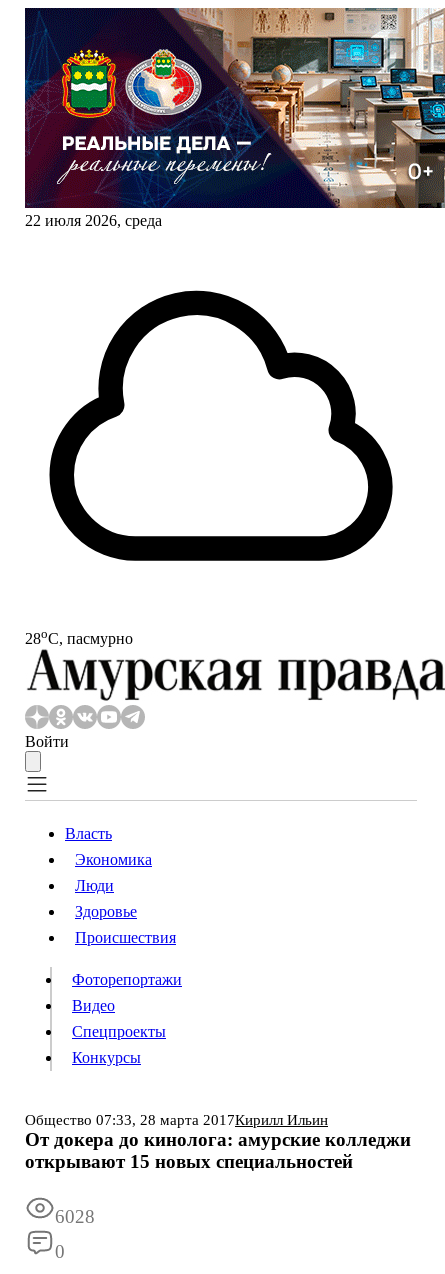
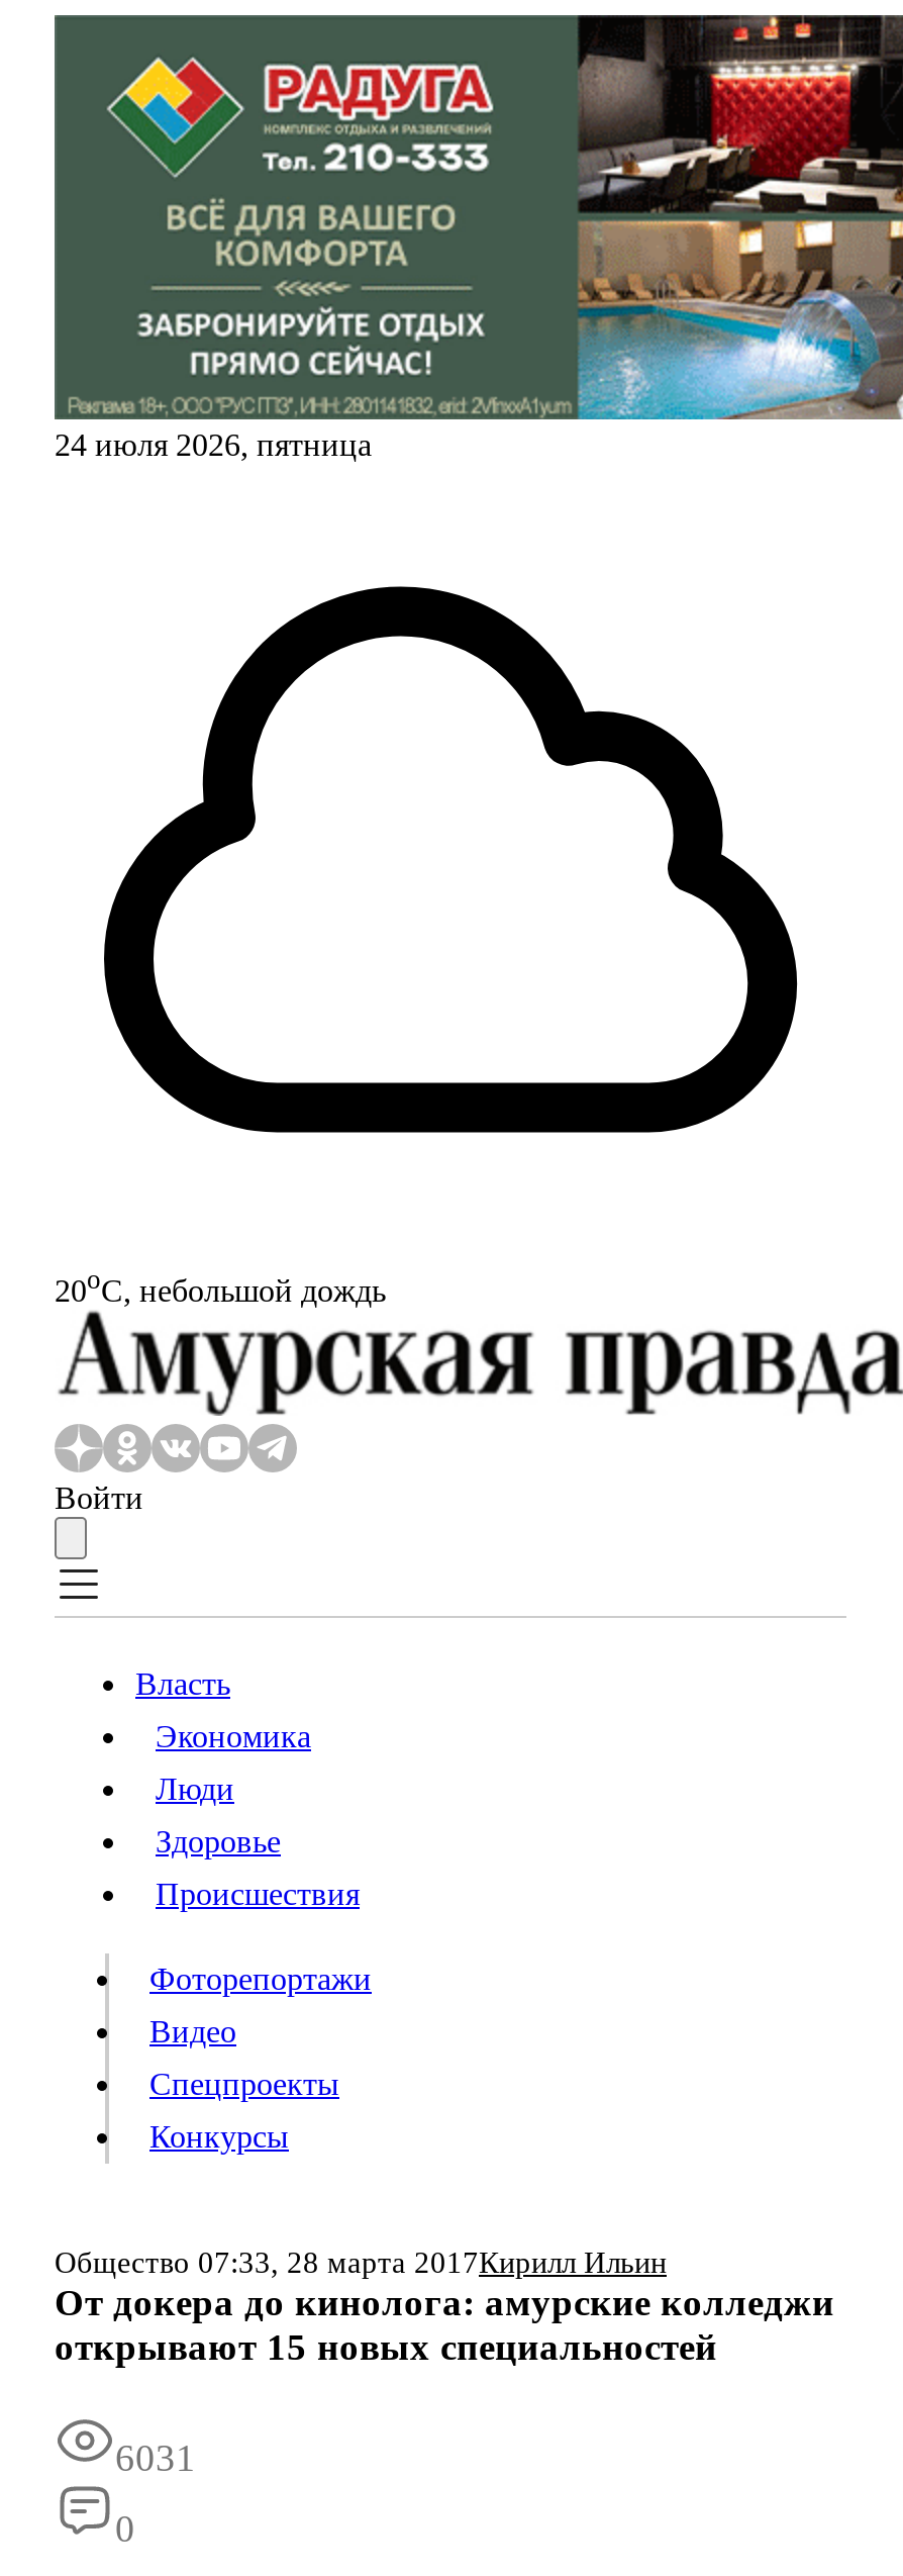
- [image]
- 22 июля 2026, среда
+ [image]
+ 24 июля 2026, пятница

- 28oС, пасмурно
+ 20oС, небольшой дождь

- 6028
+ 6031
